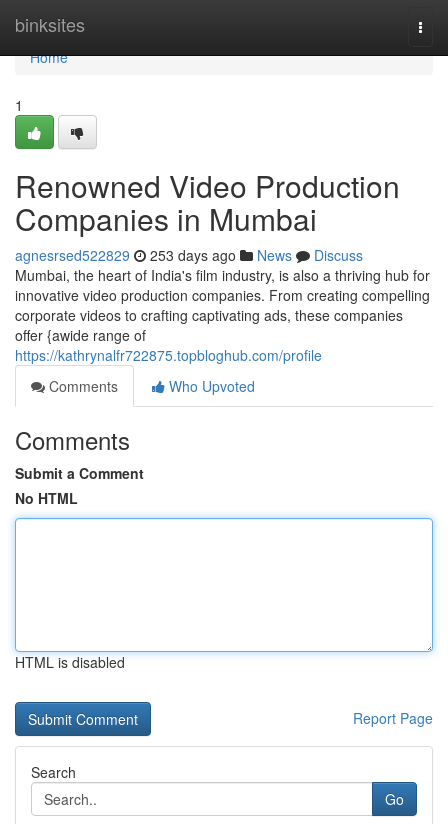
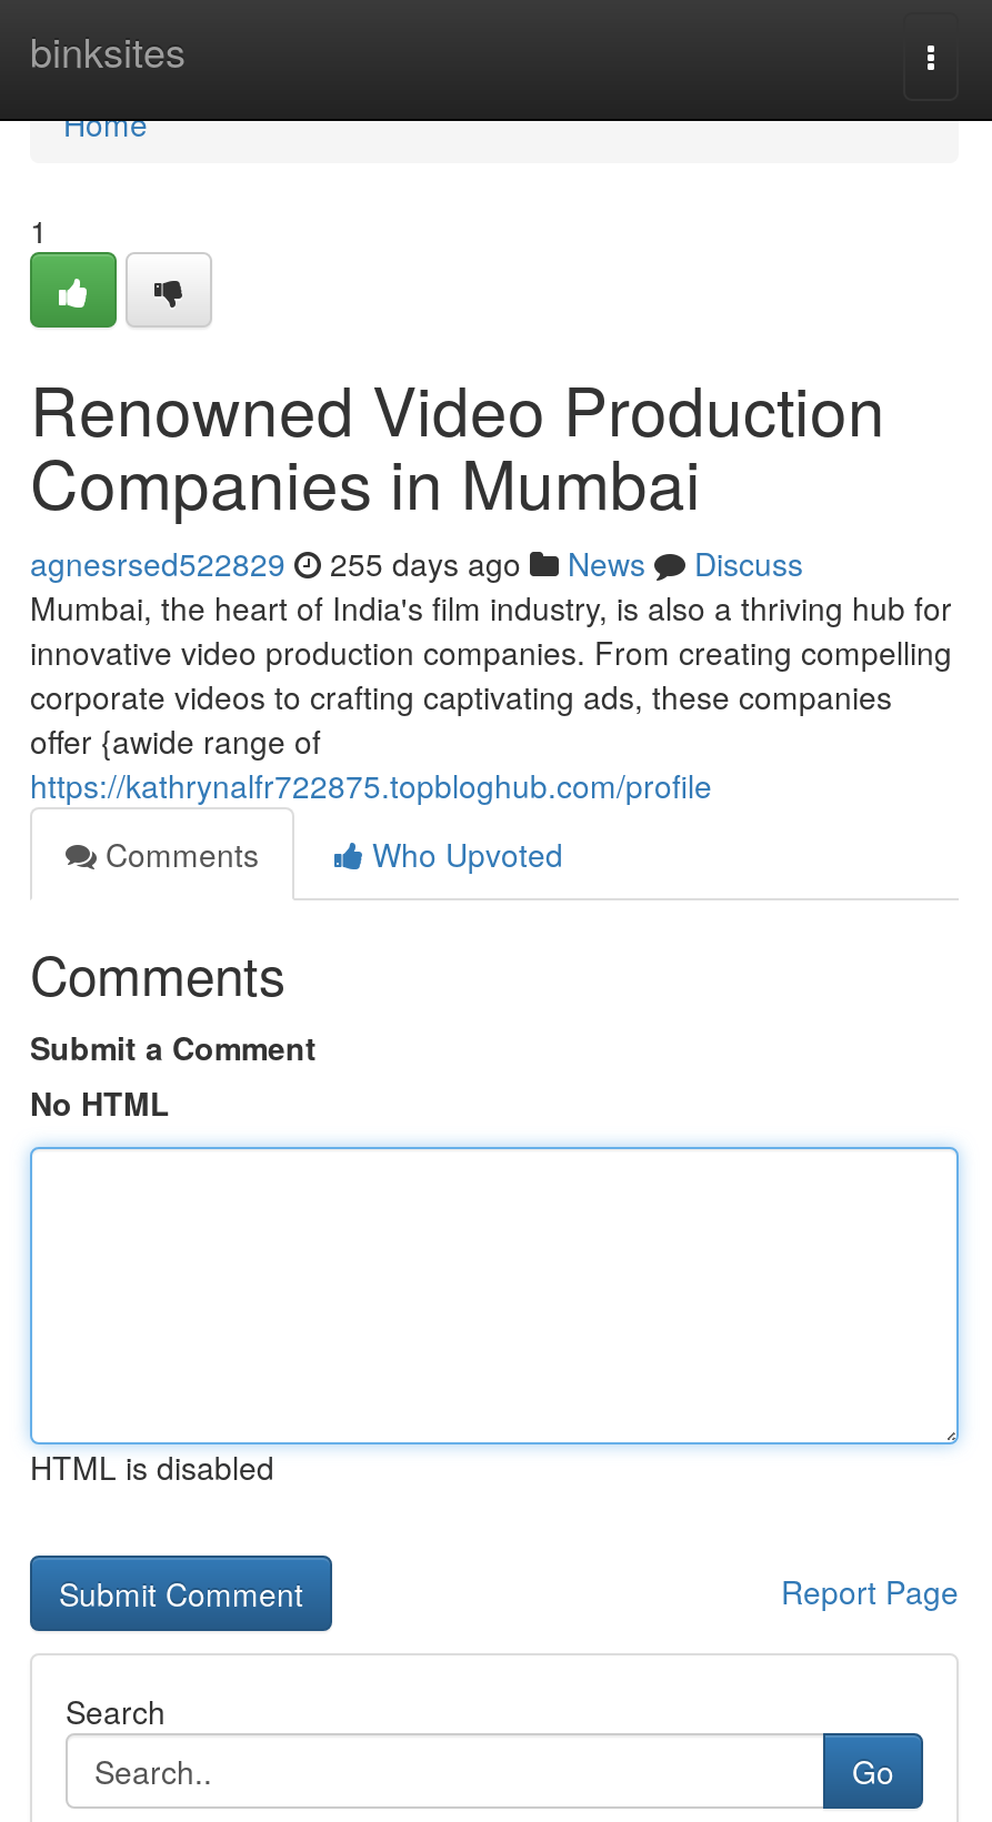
- agnesrsed522829 253 days ago News Discuss
+ agnesrsed522829 255 days ago News Discuss
